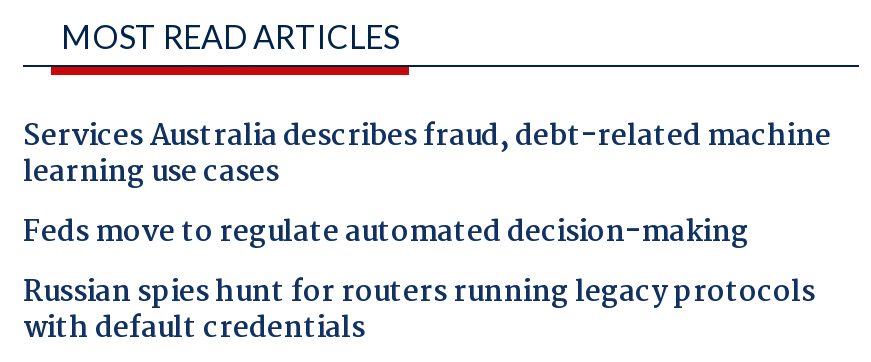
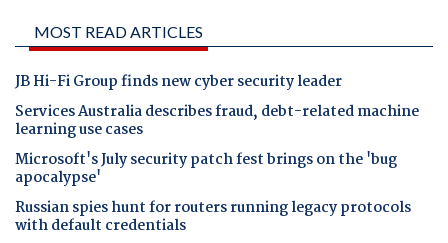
+ JB Hi-Fi Group finds new cyber security leader

- Feds move to regulate automated decision-making
+ Microsoft's July security patch fest brings on the 'bug
+ apocalypse'
